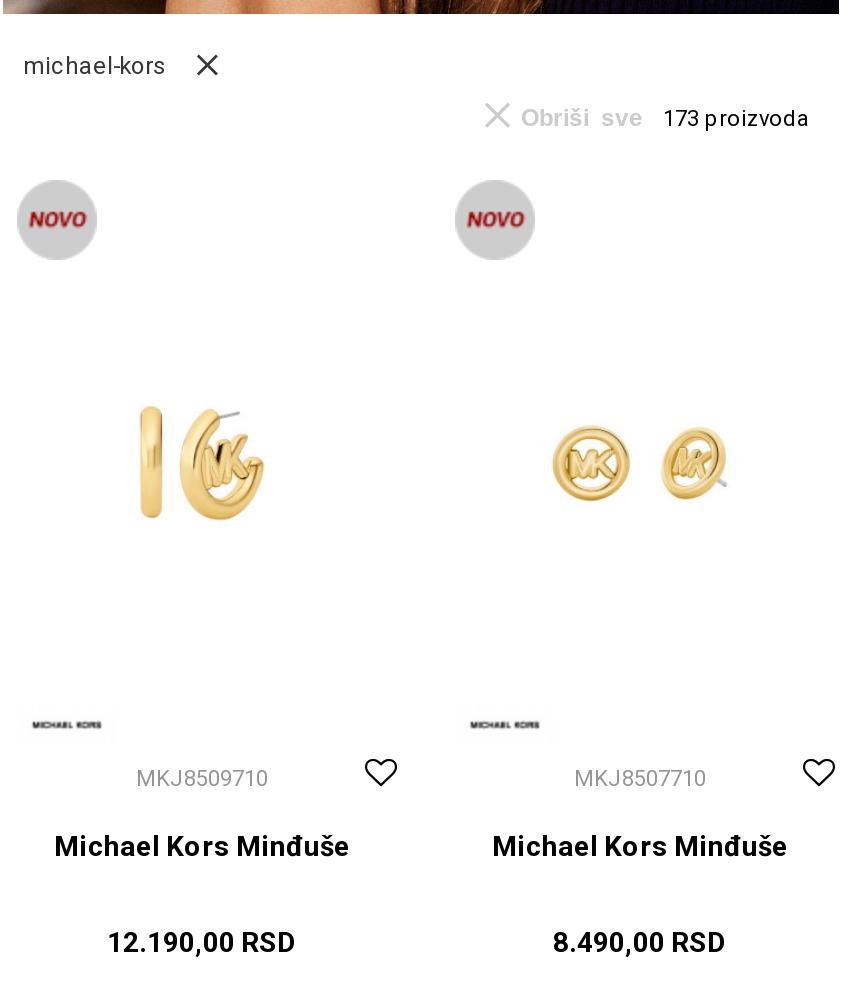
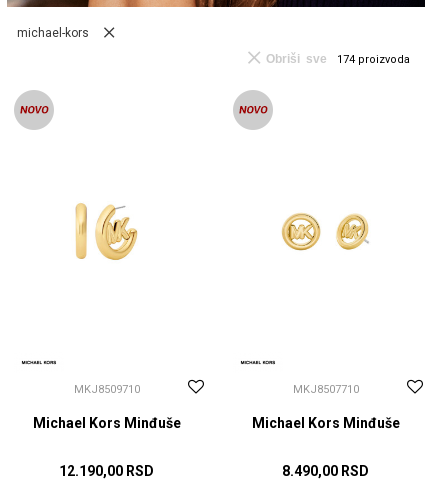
- Obriši sve 173 proizvoda
+ Obriši sve 174 proizvoda
